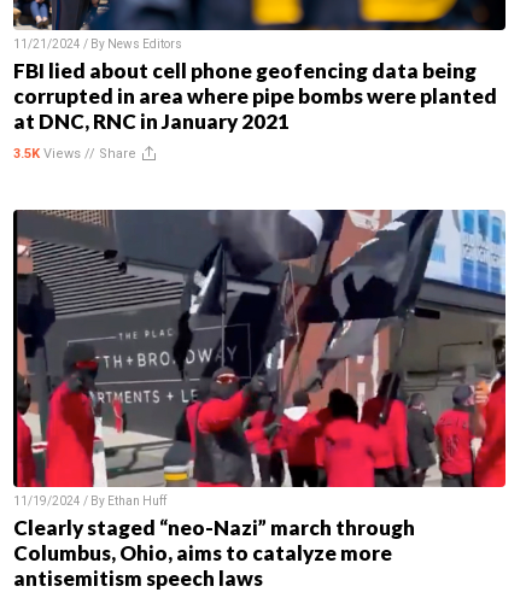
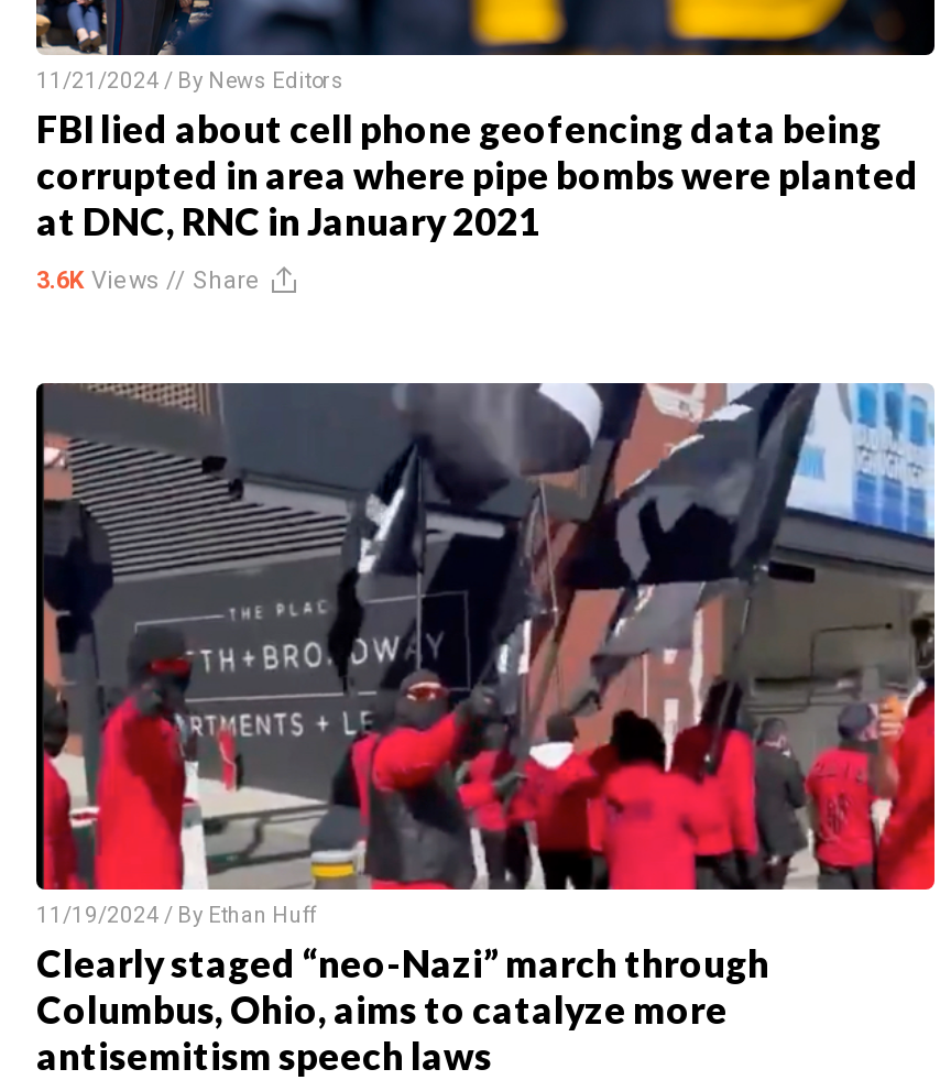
- 3.5K Views // Share
+ 3.6K Views // Share
